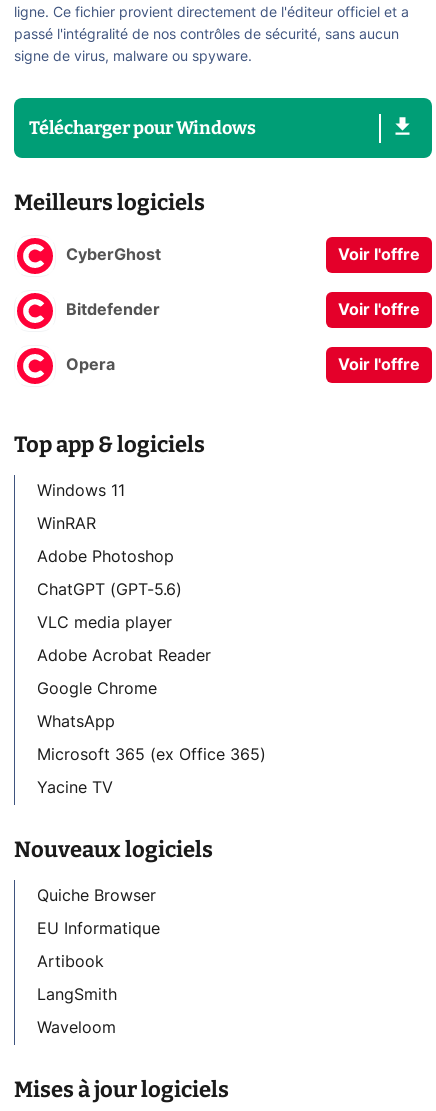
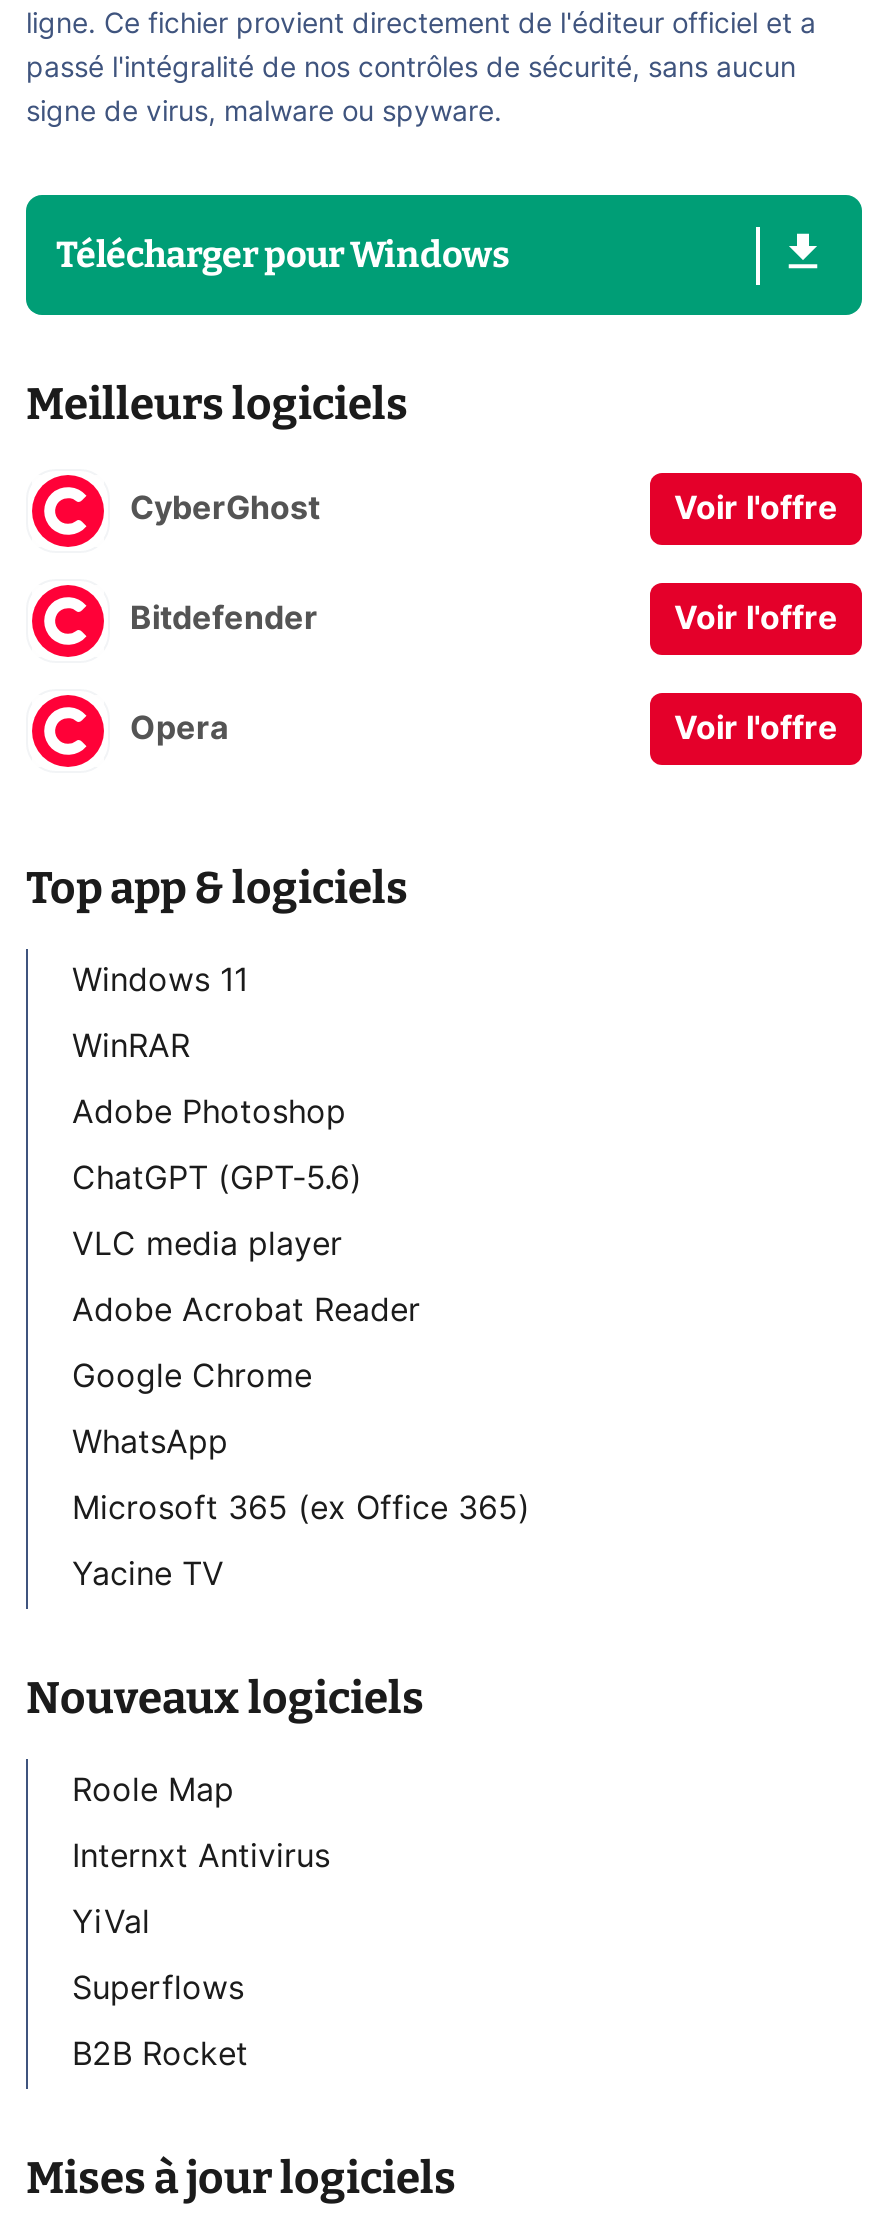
- Quiche Browser
+ Roole Map

- EU Informatique
+ Internxt Antivirus

- Artibook
+ YiVal

- LangSmith
+ Superflows

- Waveloom
+ B2B Rocket
